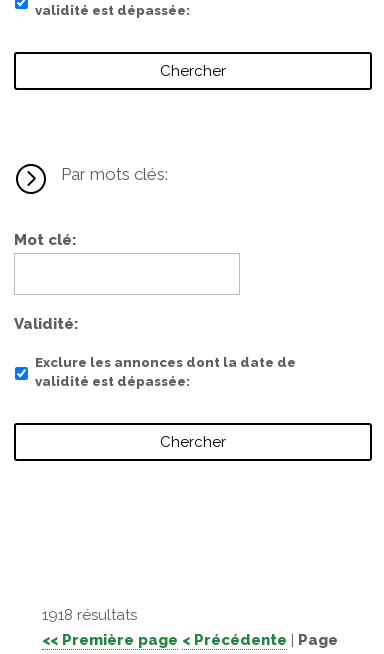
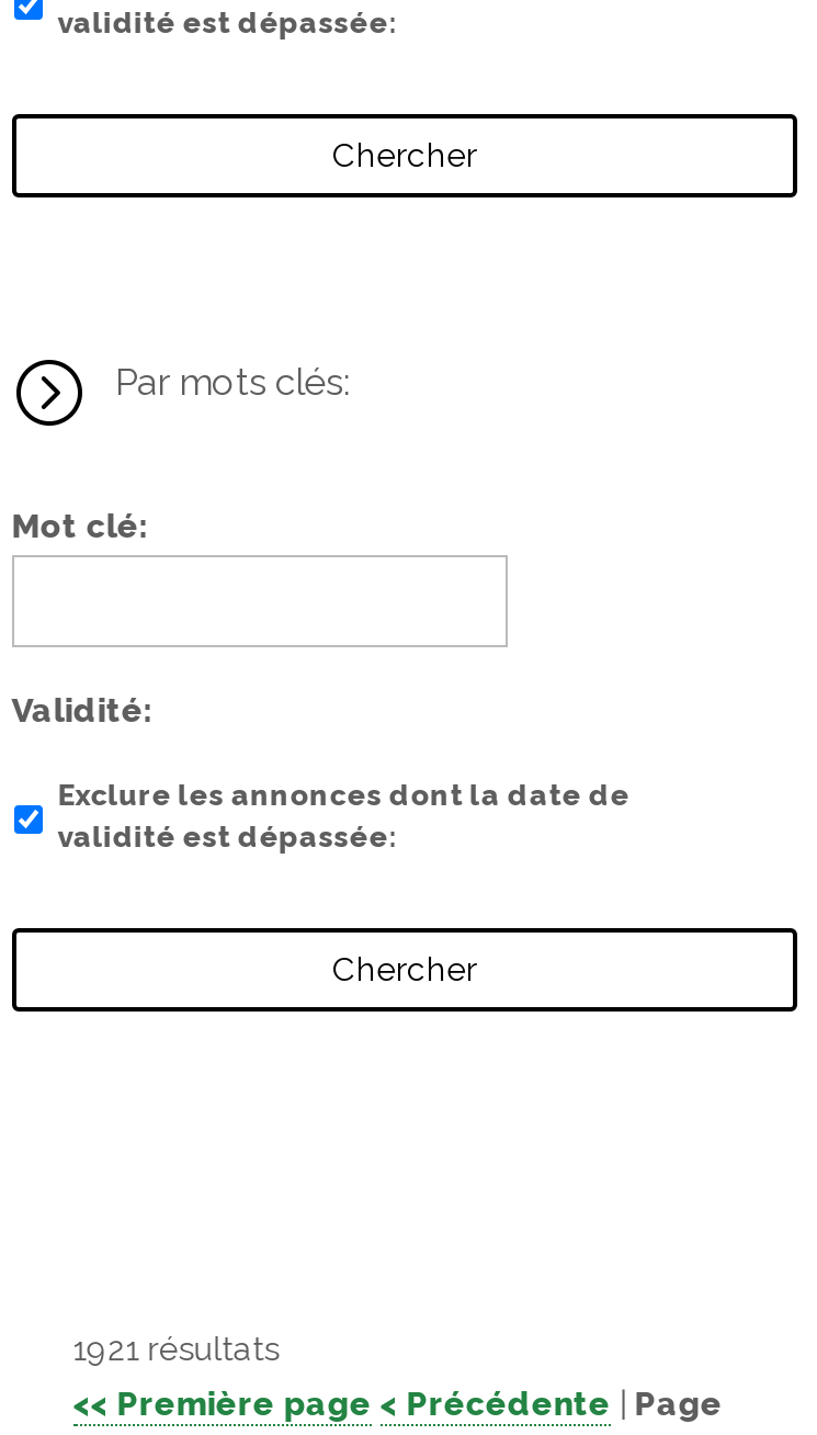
- 1918 résultats
+ 1921 résultats
